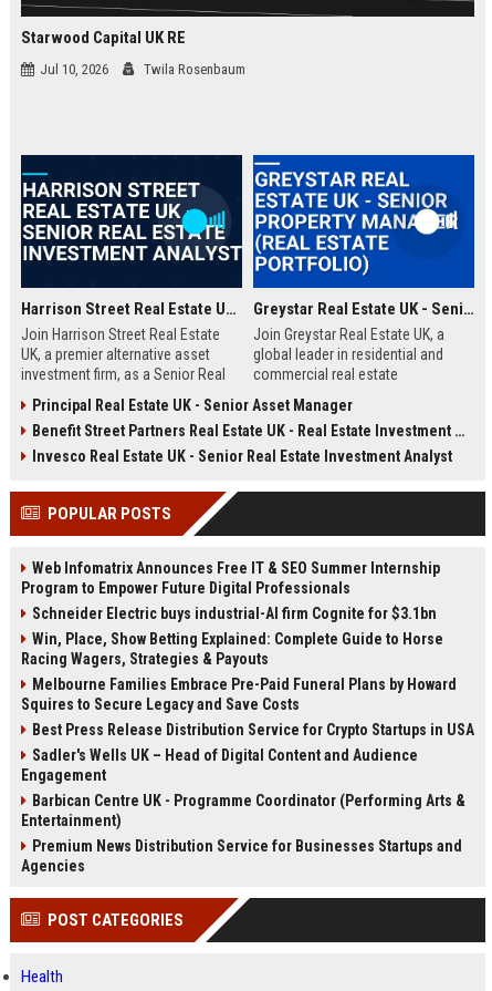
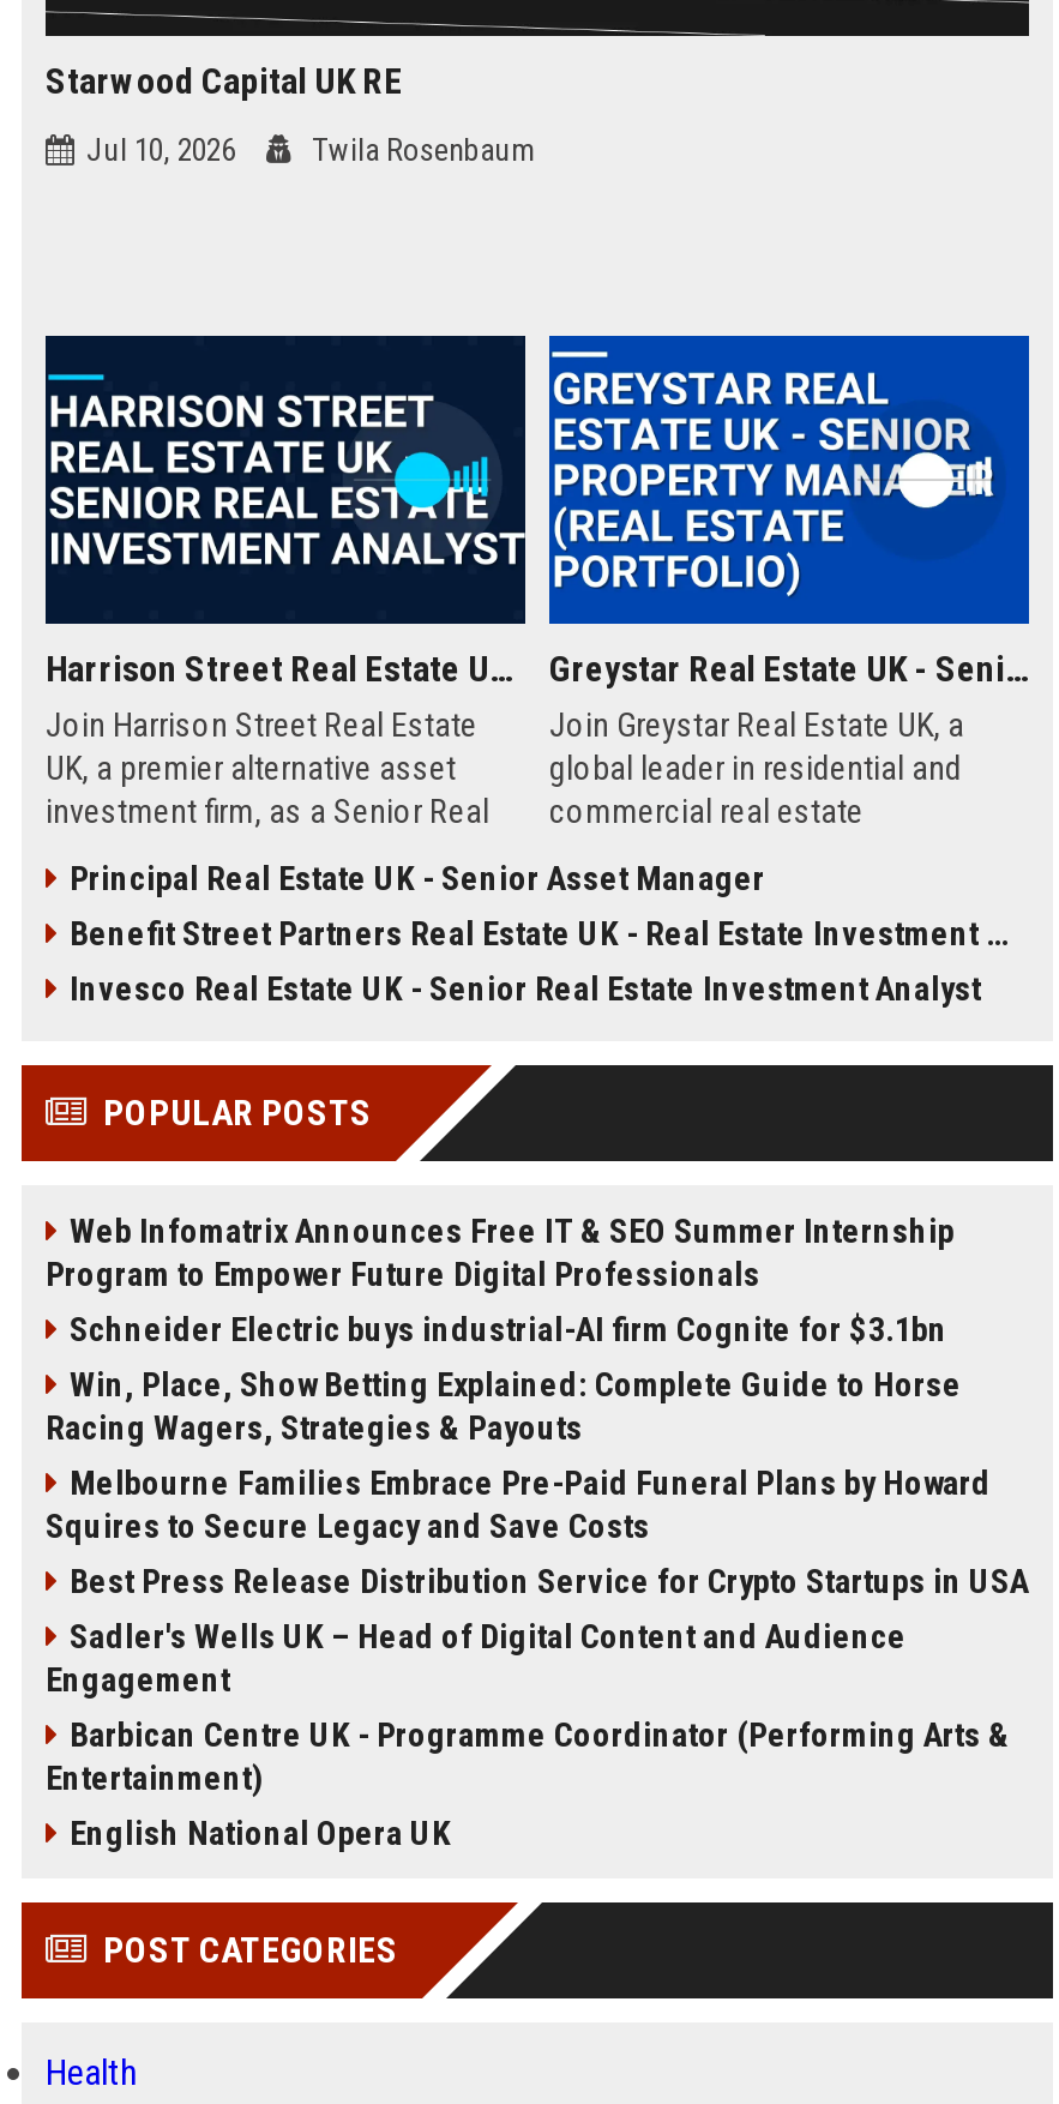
- Premium News Distribution Service for Businesses Startups and
- Agencies
+ English National Opera UK
